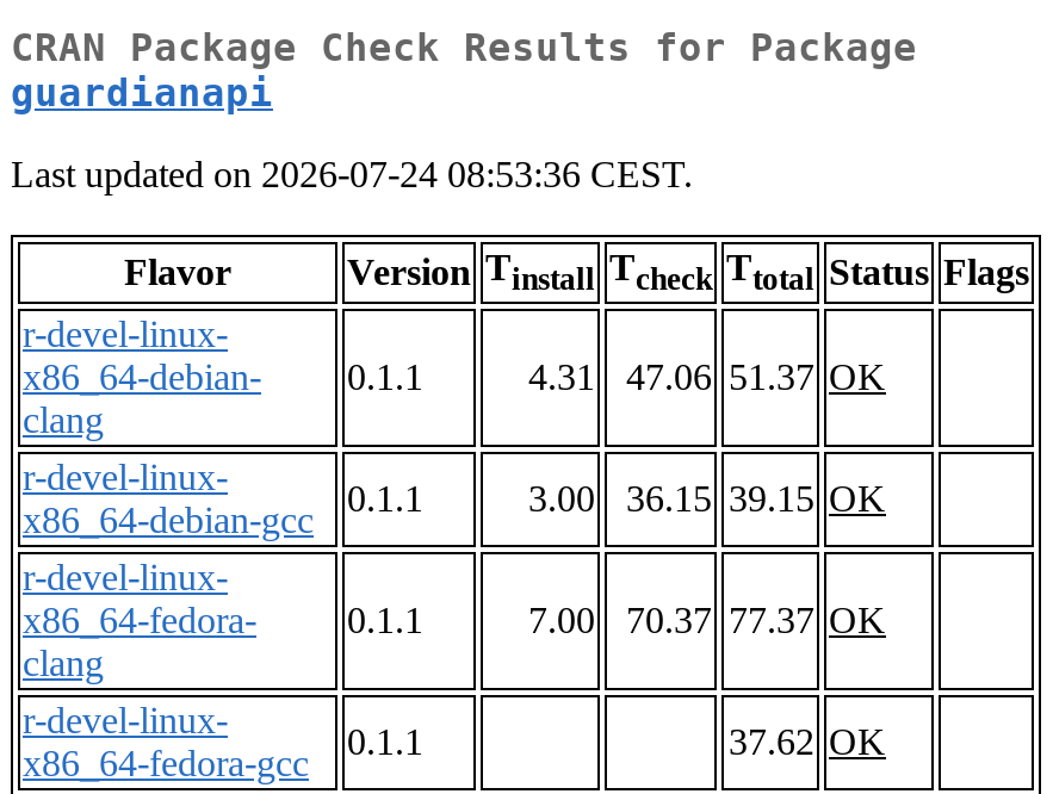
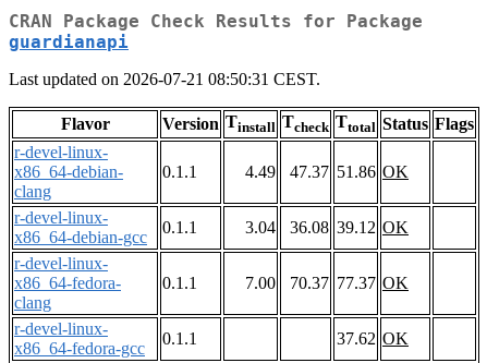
- Last updated on 2026-07-24 08:53:36 CEST.
+ Last updated on 2026-07-21 08:50:31 CEST.

- 4.31
+ 4.49

- 47.06 51.37 OK
+ 47.37 51.86 OK

- 3.00
+ 3.04

- 36.15 39.15 OK
+ 36.08 39.12 OK
